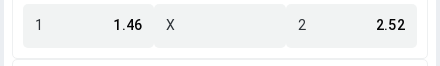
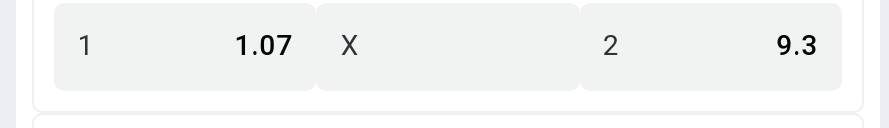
- 1.46 X
+ 1.07 X

- 2.52
+ 9.3
